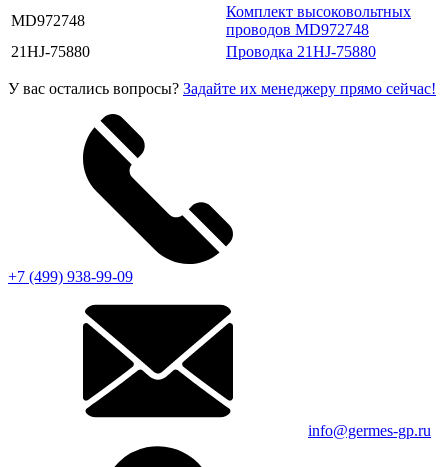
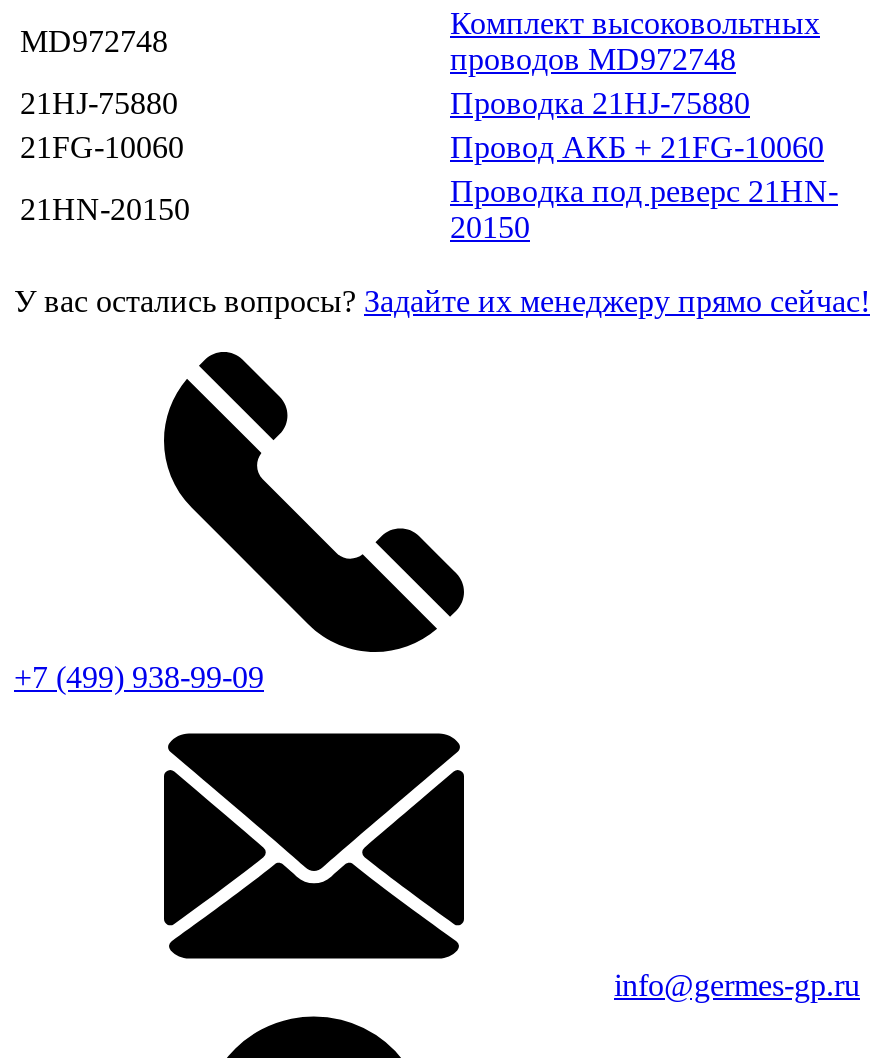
+ 21FG-10060
+ Провод АКБ + 21FG-10060
+ 21HN-20150

+ Проводка под реверс 21HN-
+ 20150
